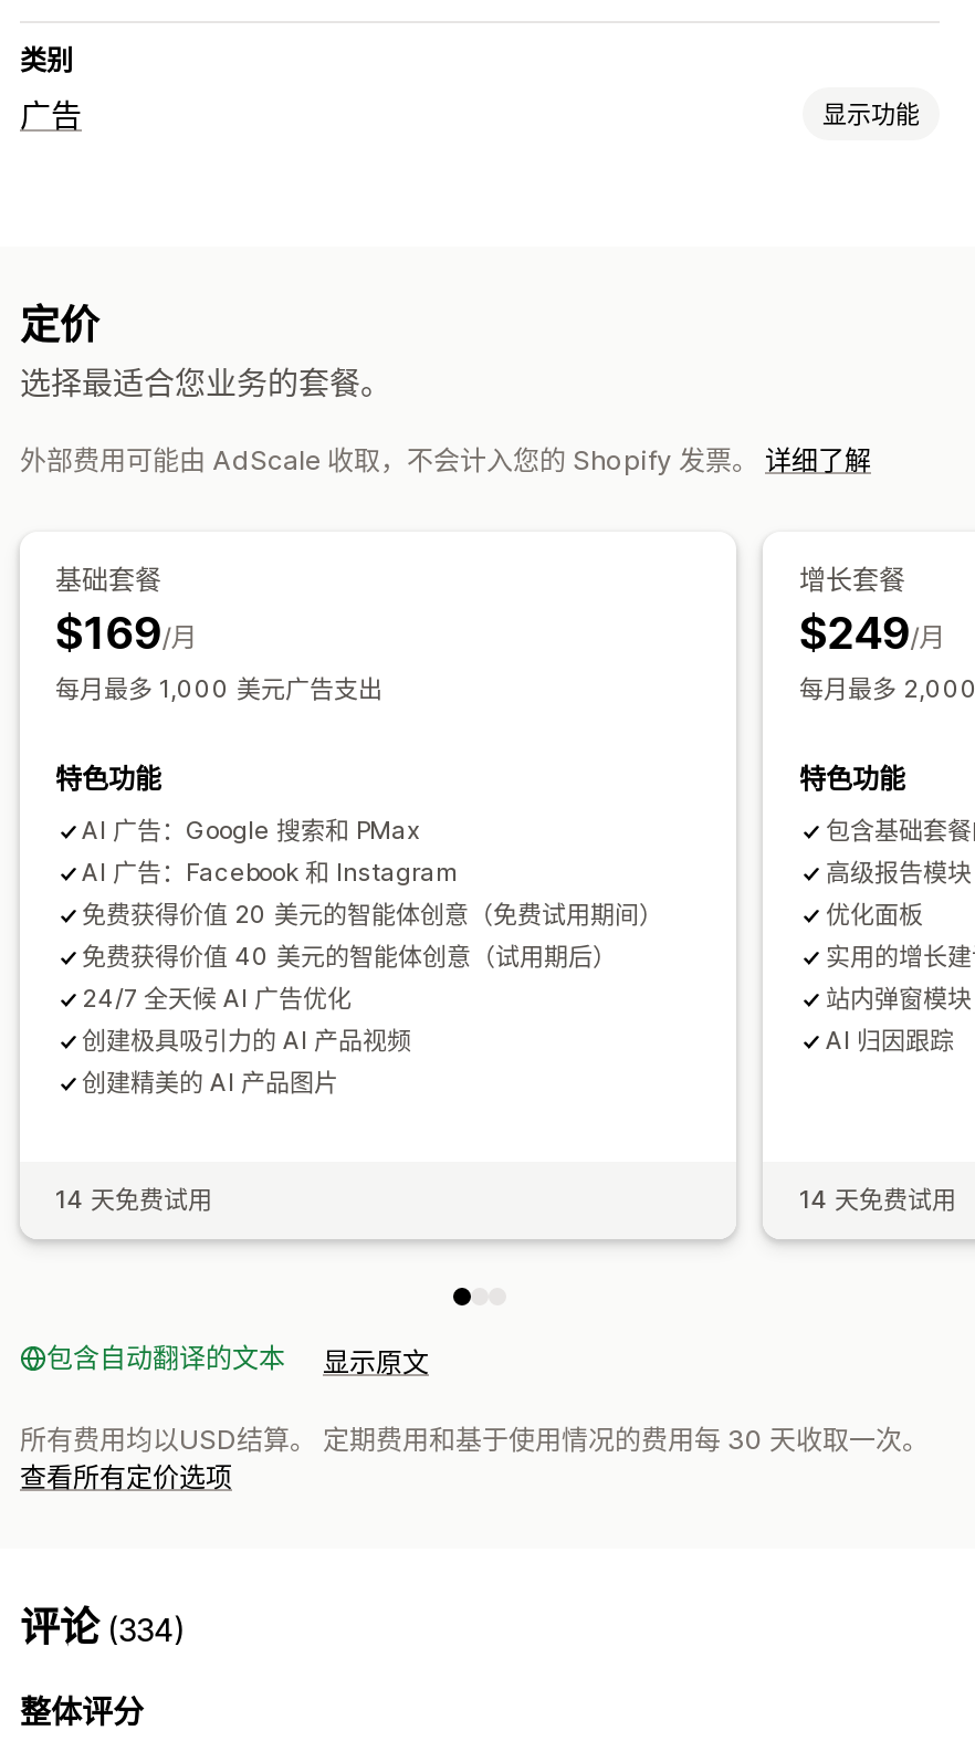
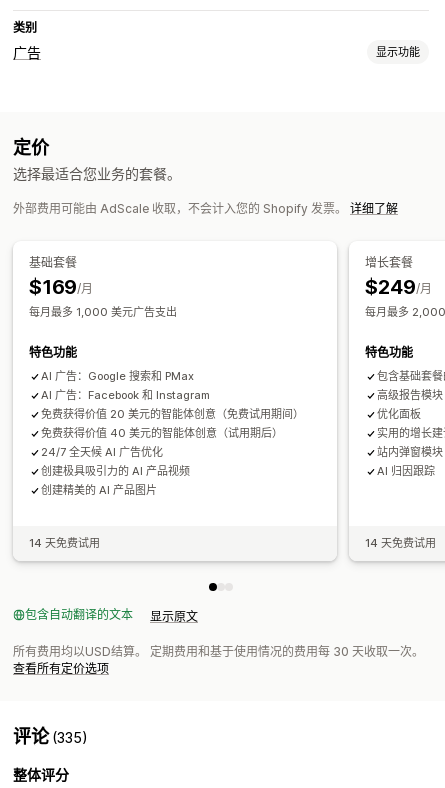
- 评论(334)
+ 评论(335)
